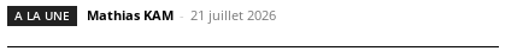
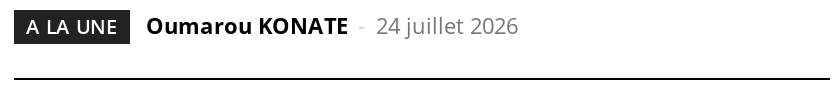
- Mathias KAM - 21 juillet 2026
+ Oumarou KONATE - 24 juillet 2026
